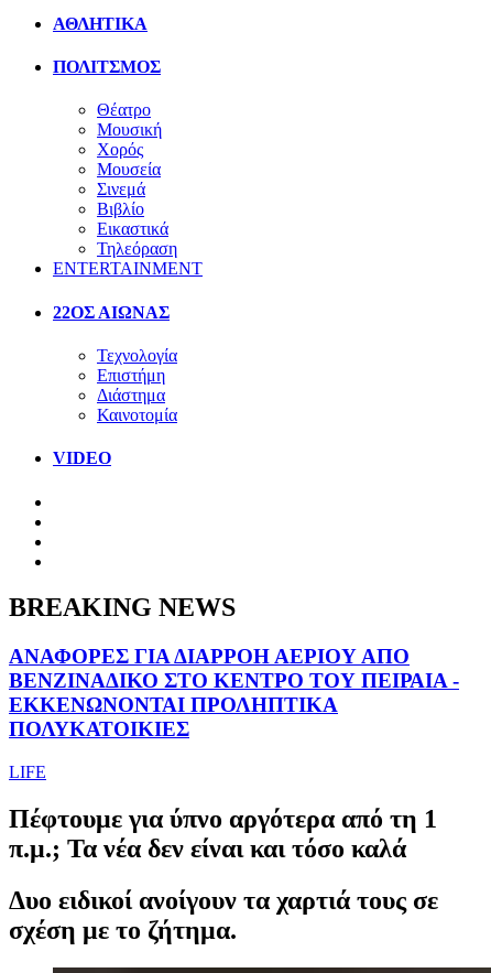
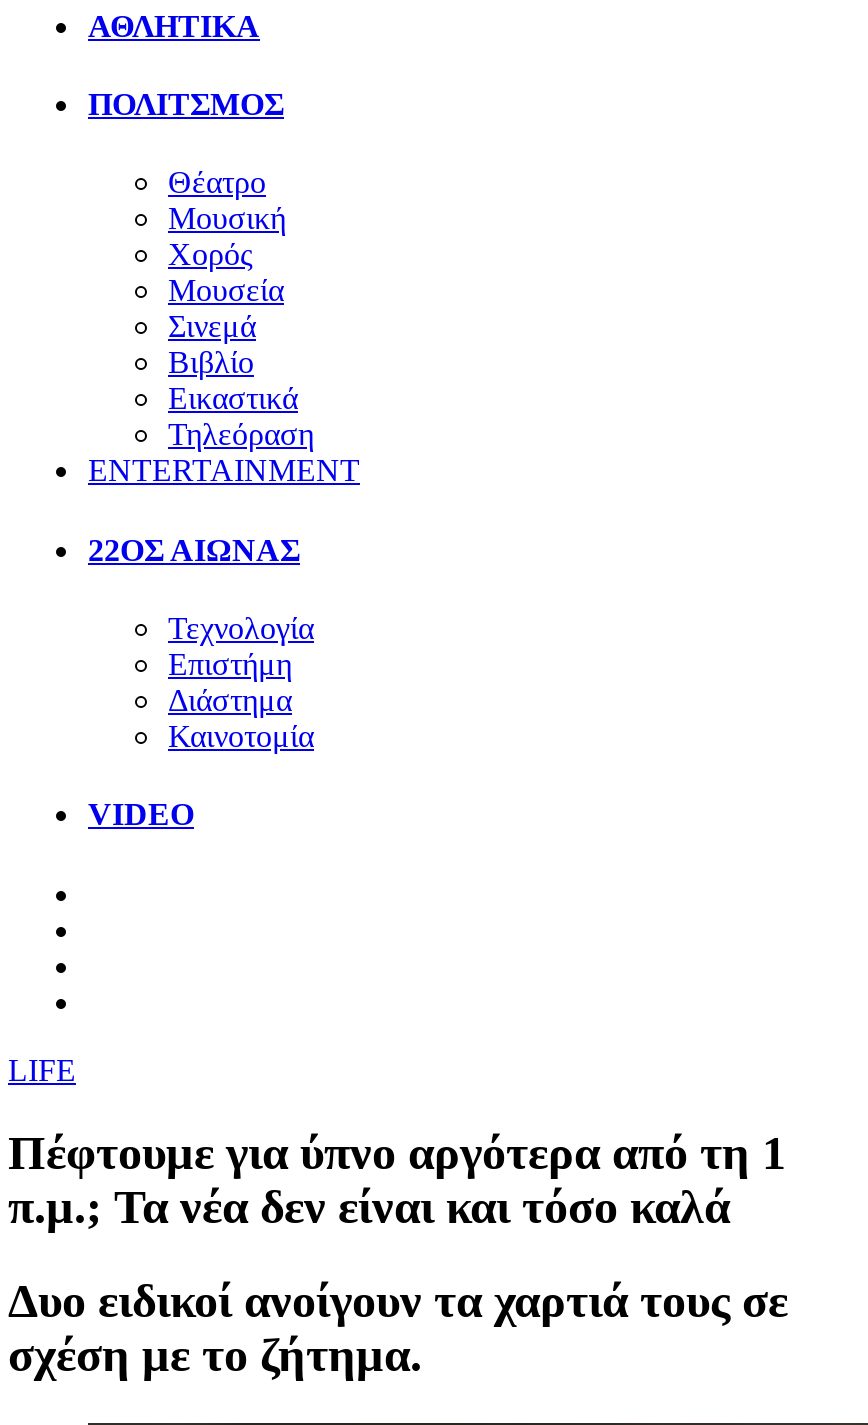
- BREAKING NEWS
- ΑΝΑΦΟΡΕΣ ΓΙΑ ΔΙΑΡΡΟΗ ΑΕΡΙΟΥ ΑΠΟ
- ΒΕΝΖΙΝΑΔΙΚΟ ΣΤΟ ΚΕΝΤΡΟ ΤΟΥ ΠΕΙΡΑΙΑ -
- ΕΚΚΕΝΩΝΟΝΤΑΙ ΠΡΟΛΗΠΤΙΚΑ
- ΠΟΛΥΚΑΤΟΙΚΙΕΣ
